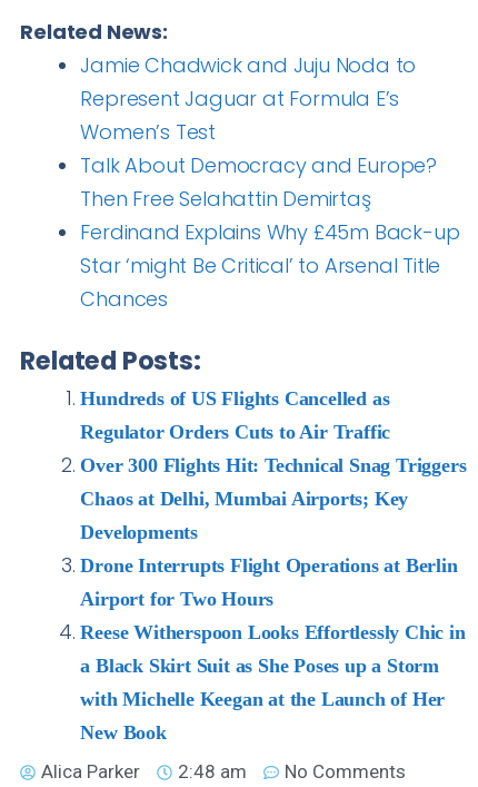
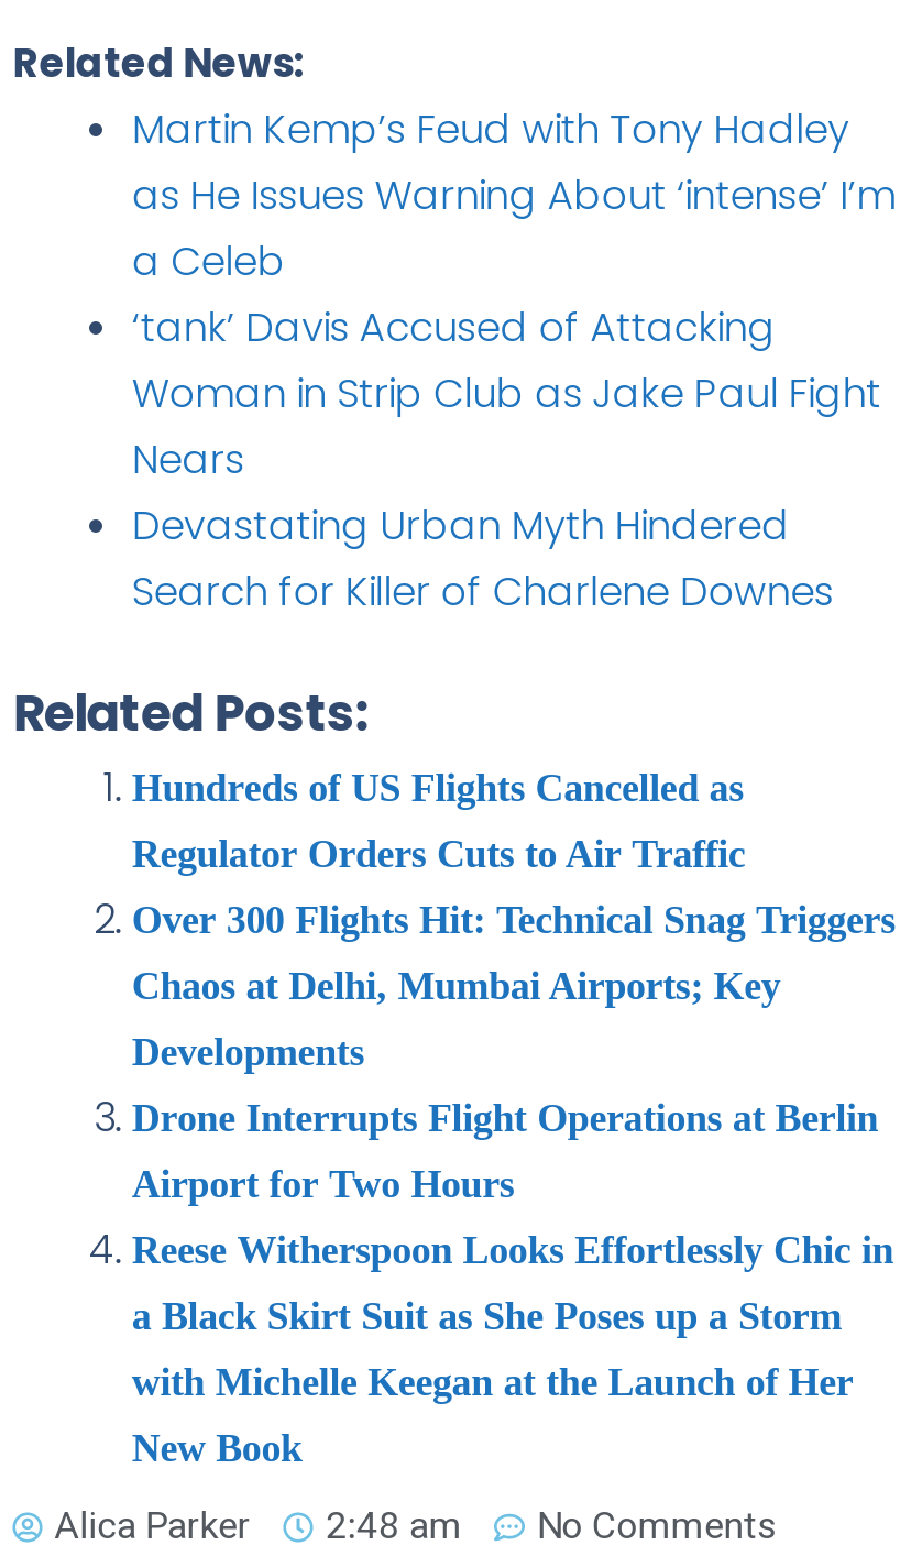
- Jamie Chadwick and Juju Noda to
- Represent Jaguar at Formula E’s
- Women’s Test
- Talk About Democracy and Europe?
- Then Free Selahattin Demirtaş
- Ferdinand Explains Why £45m Back-up
- Star ‘might Be Critical’ to Arsenal Title
- Chances
+ Martin Kemp’s Feud with Tony Hadley
+ as He Issues Warning About ‘intense’ I’m
+ a Celeb
+ ‘tank’ Davis Accused of Attacking
+ Woman in Strip Club as Jake Paul Fight
+ Nears
+ Devastating Urban Myth Hindered
+ Search for Killer of Charlene Downes
